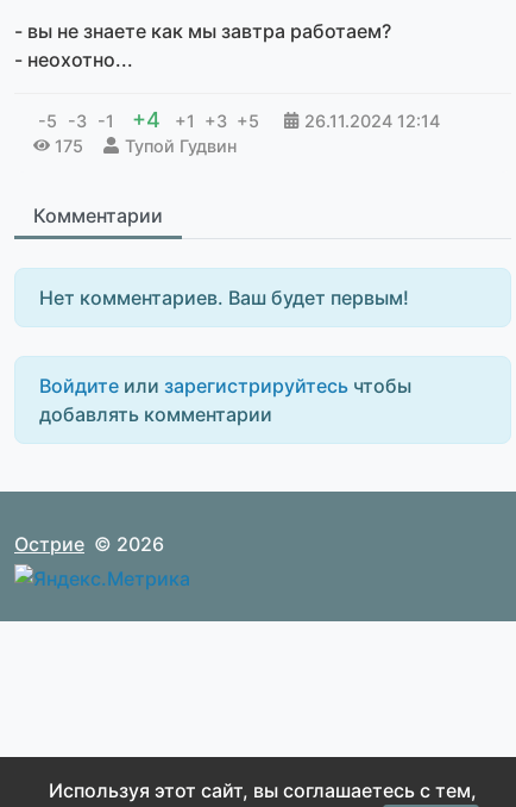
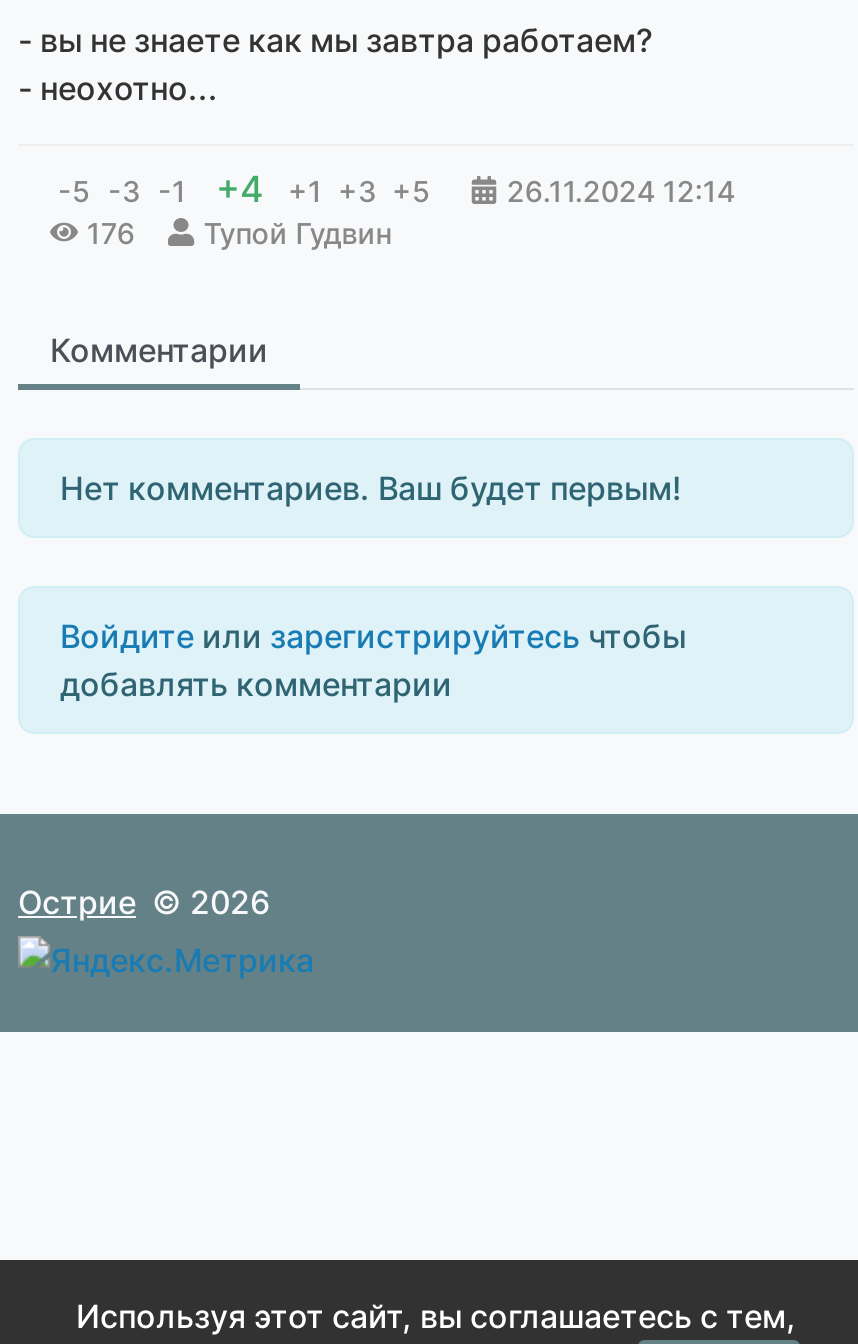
- 175
+ 176
